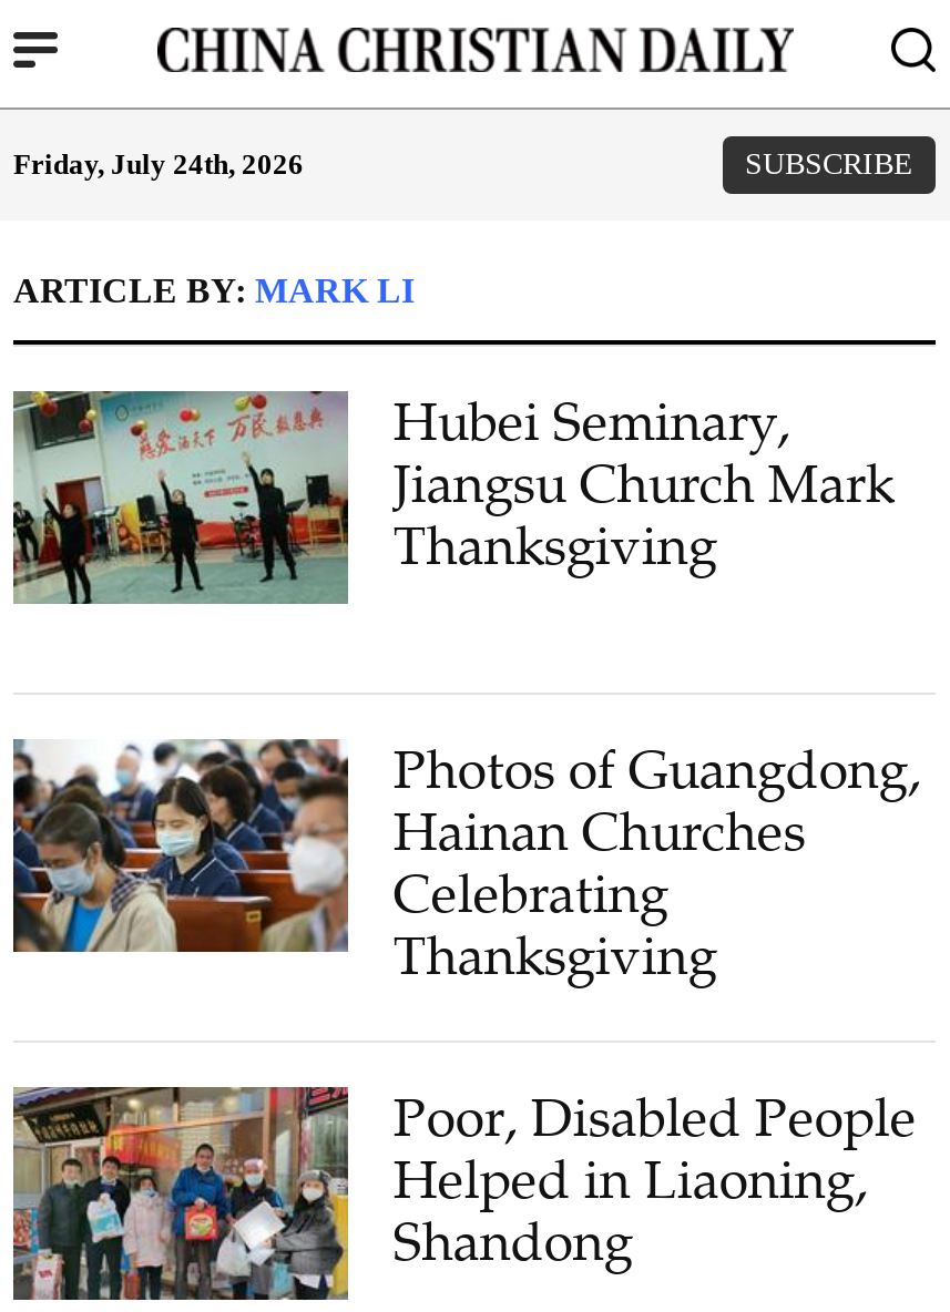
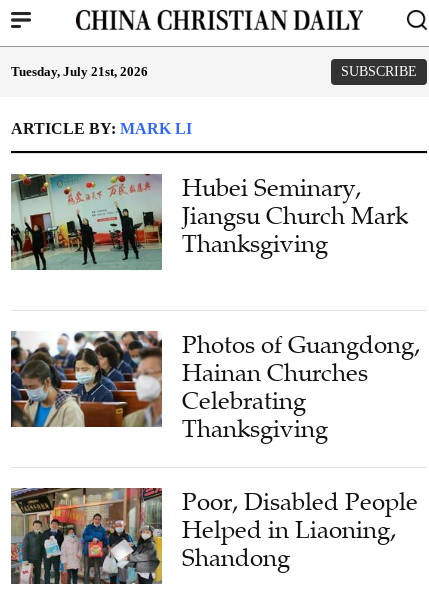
- Friday, July 24th, 2026
+ Tuesday, July 21st, 2026
